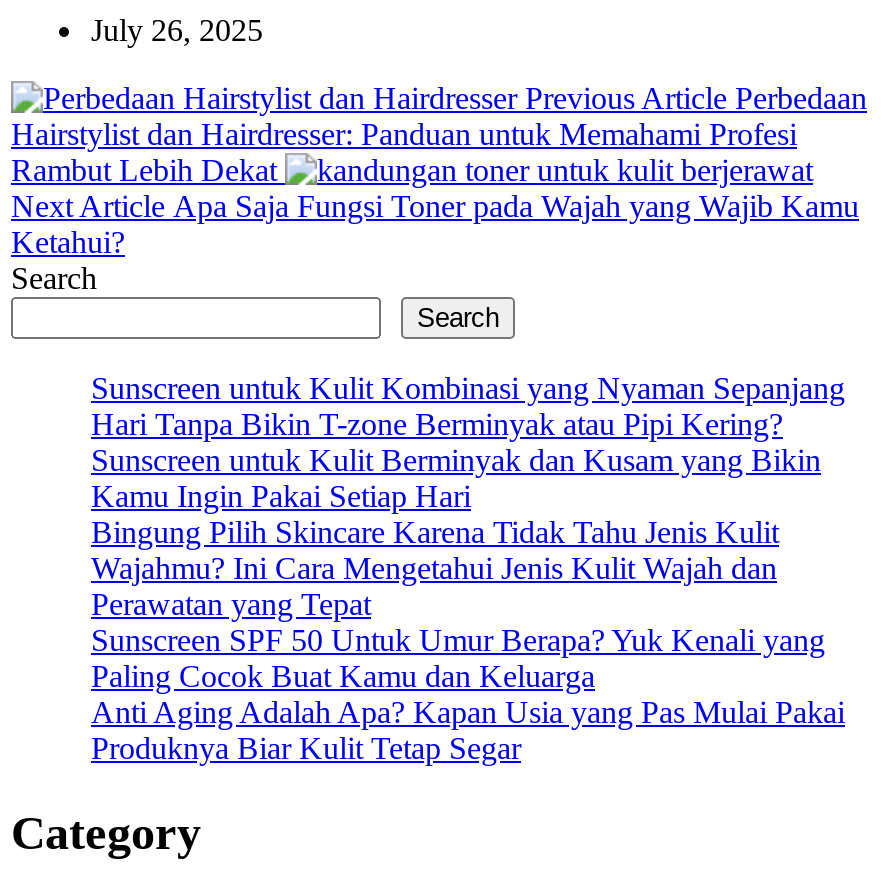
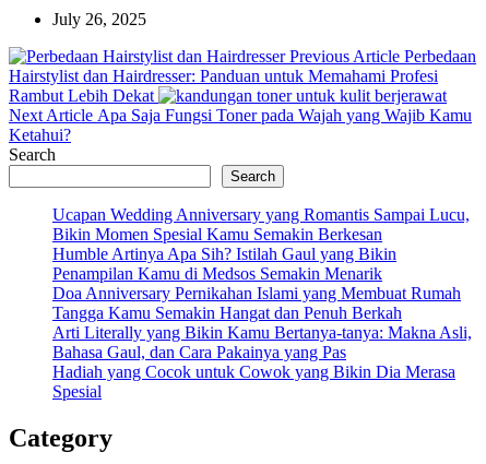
- Sunscreen untuk Kulit Kombinasi yang Nyaman Sepanjang
- Hari Tanpa Bikin T-zone Berminyak atau Pipi Kering?
- Sunscreen untuk Kulit Berminyak dan Kusam yang Bikin
- Kamu Ingin Pakai Setiap Hari
- Bingung Pilih Skincare Karena Tidak Tahu Jenis Kulit
- Wajahmu? Ini Cara Mengetahui Jenis Kulit Wajah dan
- Perawatan yang Tepat
- Sunscreen SPF 50 Untuk Umur Berapa? Yuk Kenali yang
- Paling Cocok Buat Kamu dan Keluarga
- Anti Aging Adalah Apa? Kapan Usia yang Pas Mulai Pakai
- Produknya Biar Kulit Tetap Segar
+ Ucapan Wedding Anniversary yang Romantis Sampai Lucu,
+ Bikin Momen Spesial Kamu Semakin Berkesan
+ Humble Artinya Apa Sih? Istilah Gaul yang Bikin
+ Penampilan Kamu di Medsos Semakin Menarik
+ Doa Anniversary Pernikahan Islami yang Membuat Rumah
+ Tangga Kamu Semakin Hangat dan Penuh Berkah
+ Arti Literally yang Bikin Kamu Bertanya-tanya: Makna Asli,
+ Bahasa Gaul, dan Cara Pakainya yang Pas
+ Hadiah yang Cocok untuk Cowok yang Bikin Dia Merasa
+ Spesial
